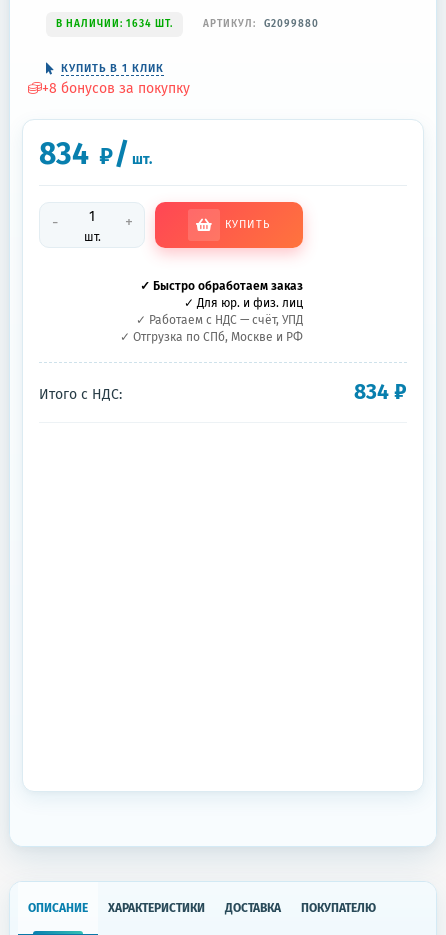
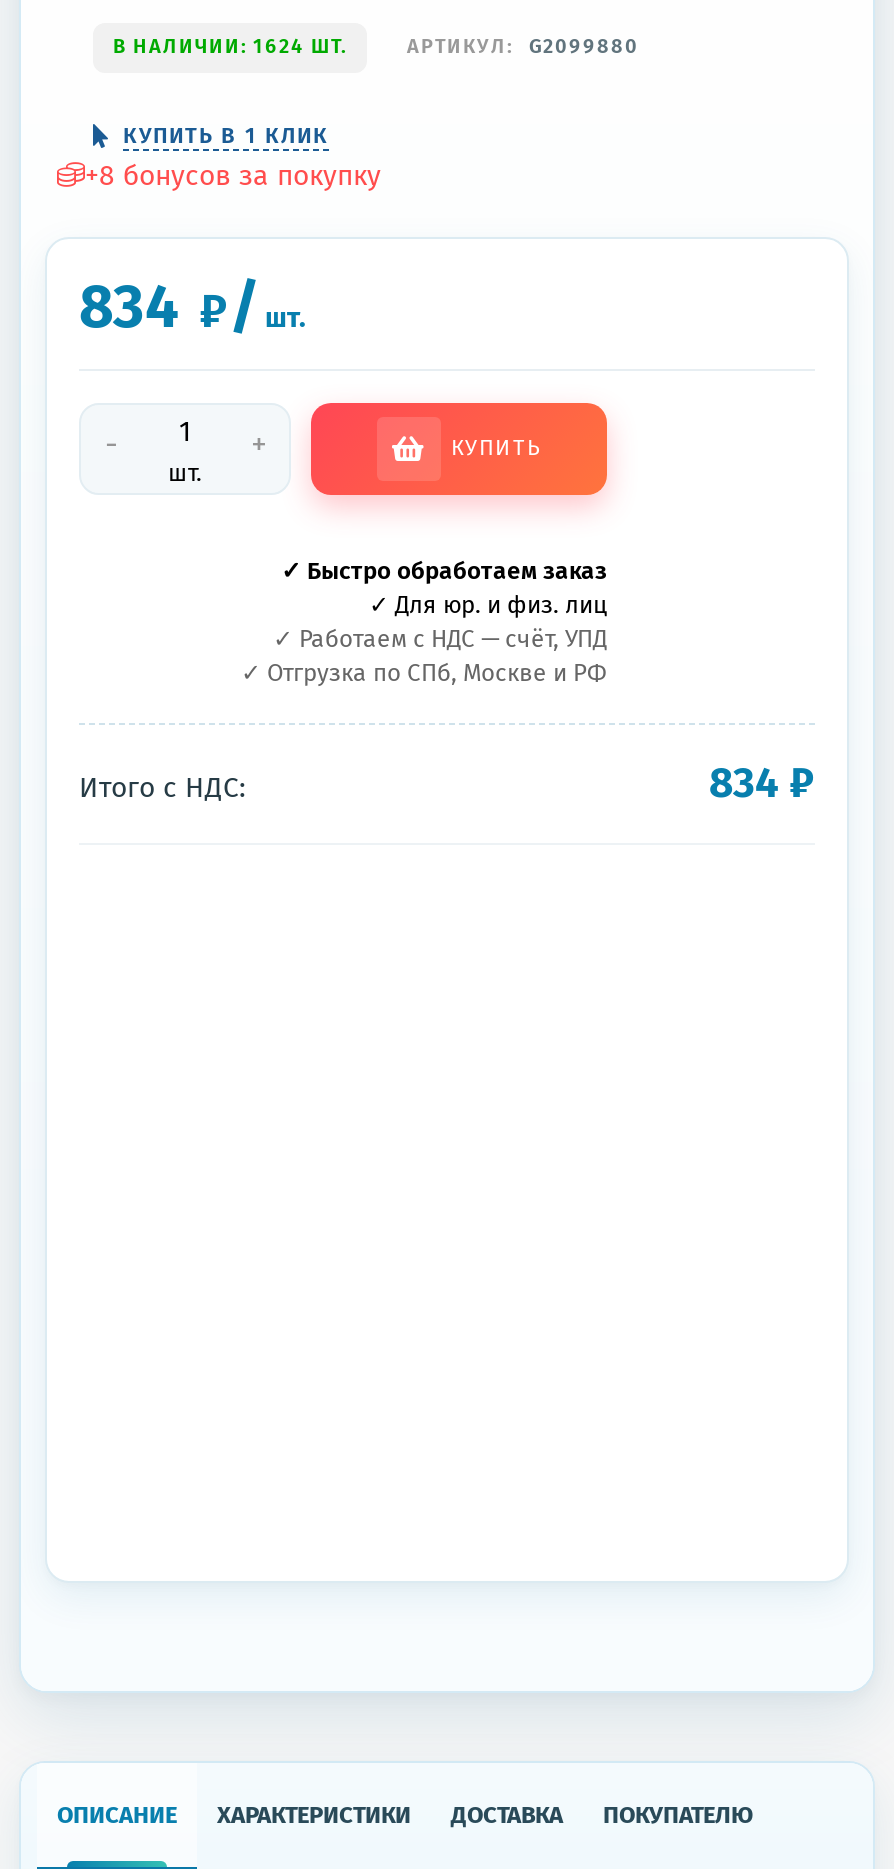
- В НАЛИЧИИ: 1634 ШТ.
+ В НАЛИЧИИ: 1624 ШТ.
